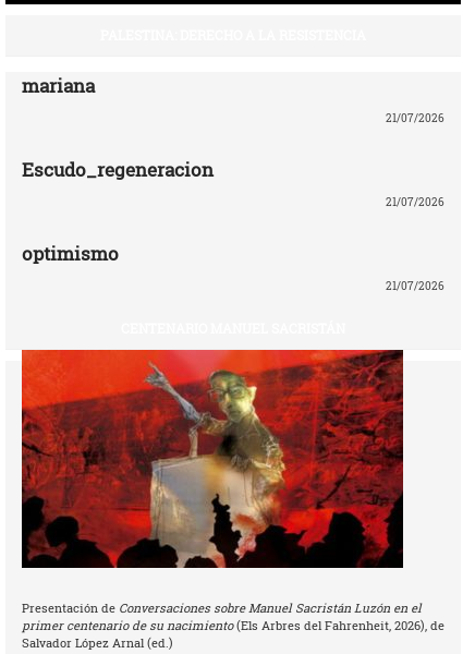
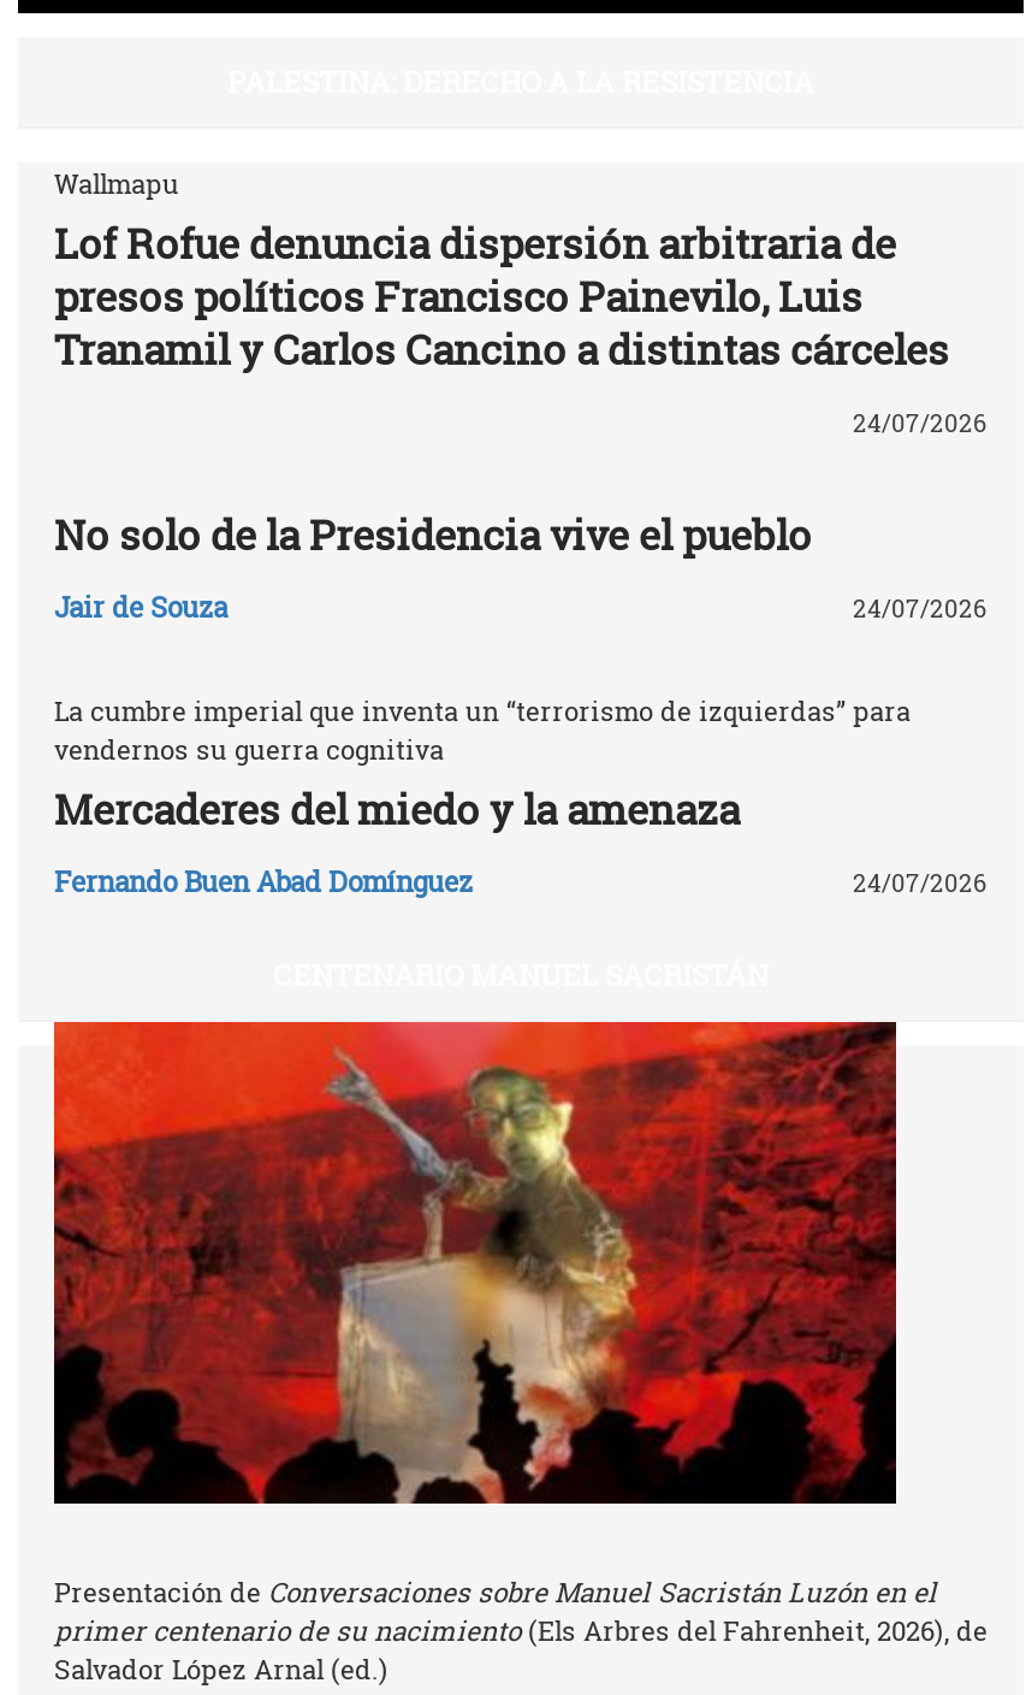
- mariana
+ Wallmapu
+ Lof Rofue denuncia dispersión arbitraria de
+ presos políticos Francisco Painevilo, Luis
+ Tranamil y Carlos Cancino a distintas cárceles

- 21/07/2026
+ 24/07/2026

- Escudo_regeneracion
+ No solo de la Presidencia vive el pueblo

- 21/07/2026
+ Jair de Souza
+ 24/07/2026

- optimismo
+ La cumbre imperial que inventa un “terrorismo de izquierdas” para
+ vendernos su guerra cognitiva
+ Mercaderes del miedo y la amenaza

- 21/07/2026
+ Fernando Buen Abad Domínguez
+ 24/07/2026
